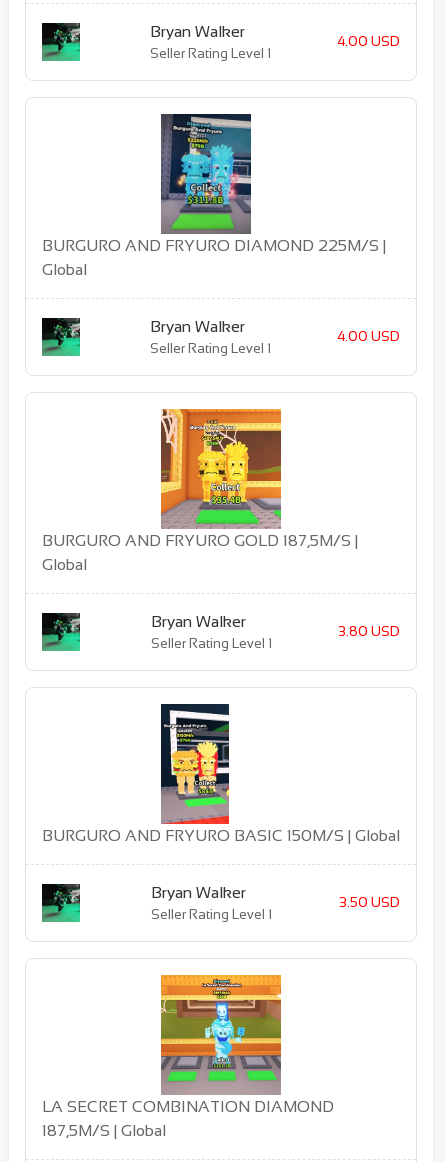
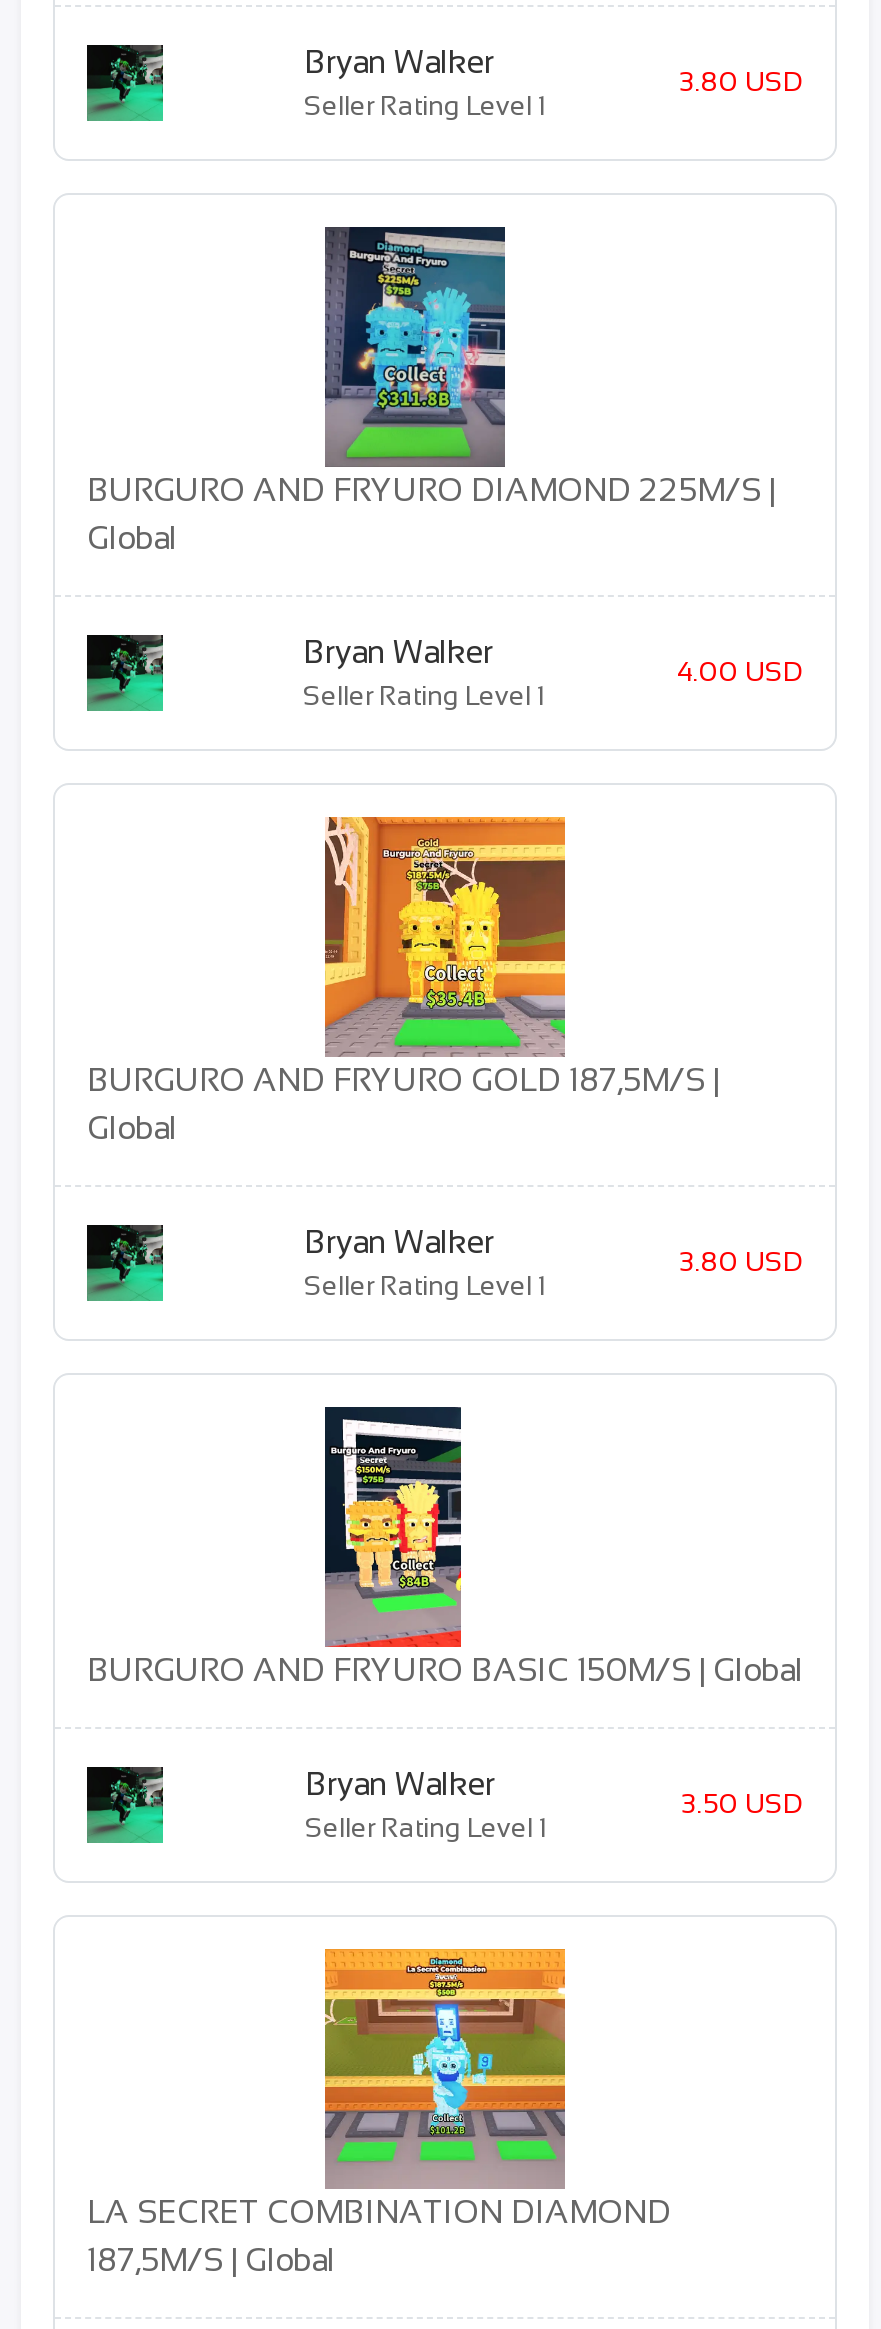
- 4.00 USD
+ 3.80 USD
